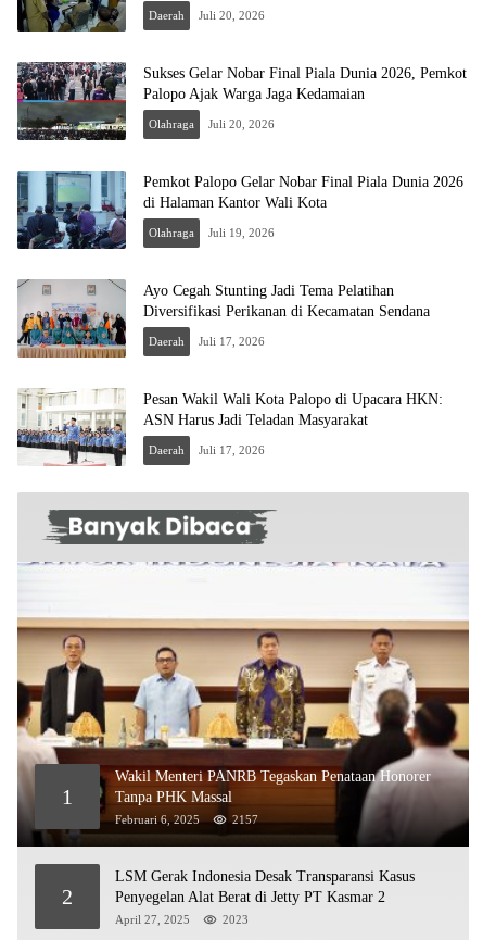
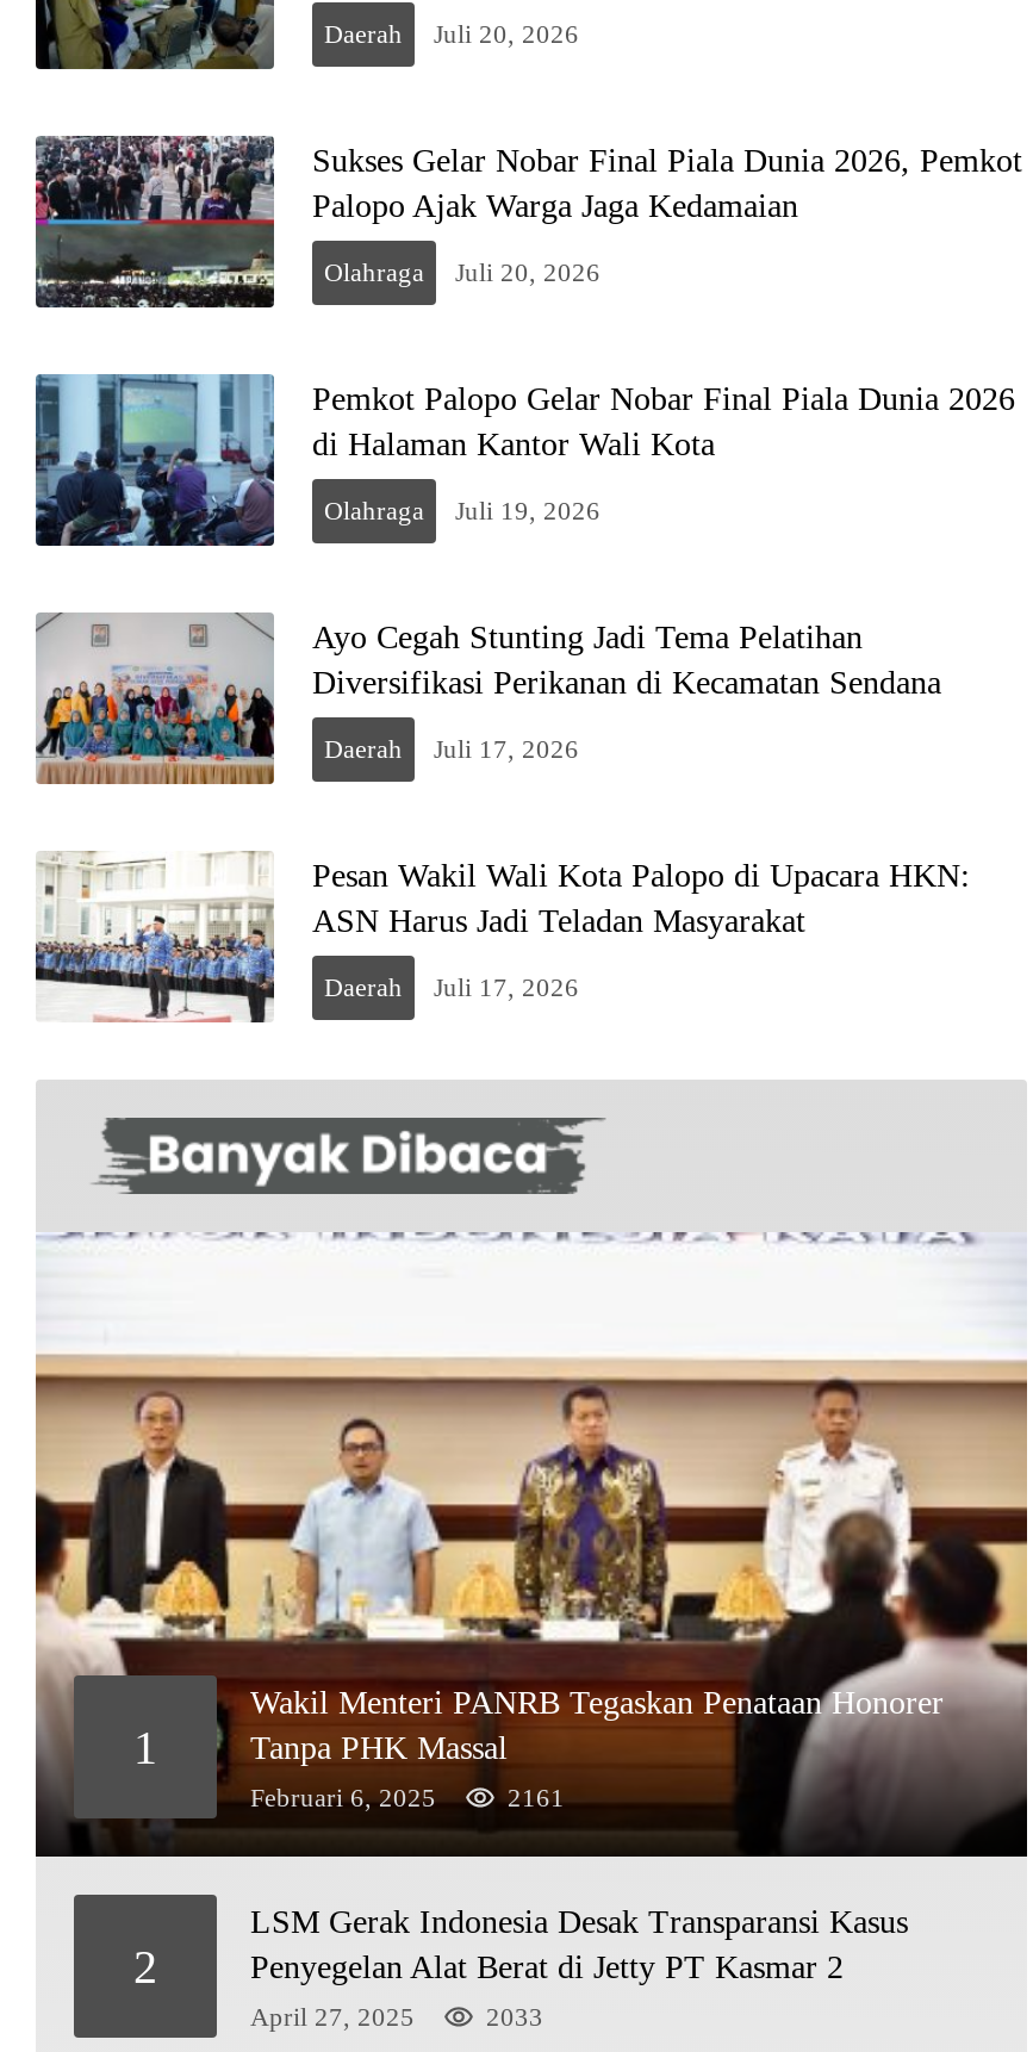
- 2157
+ 2161

- 2023
+ 2033
